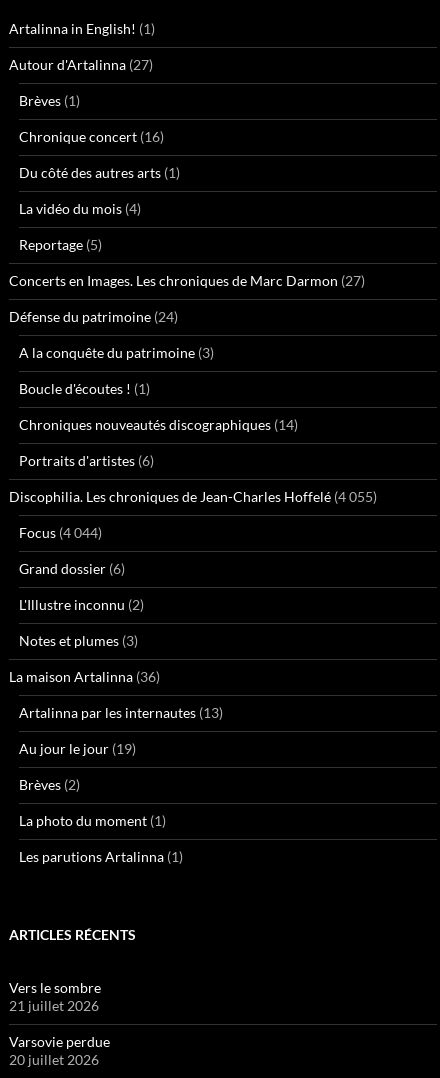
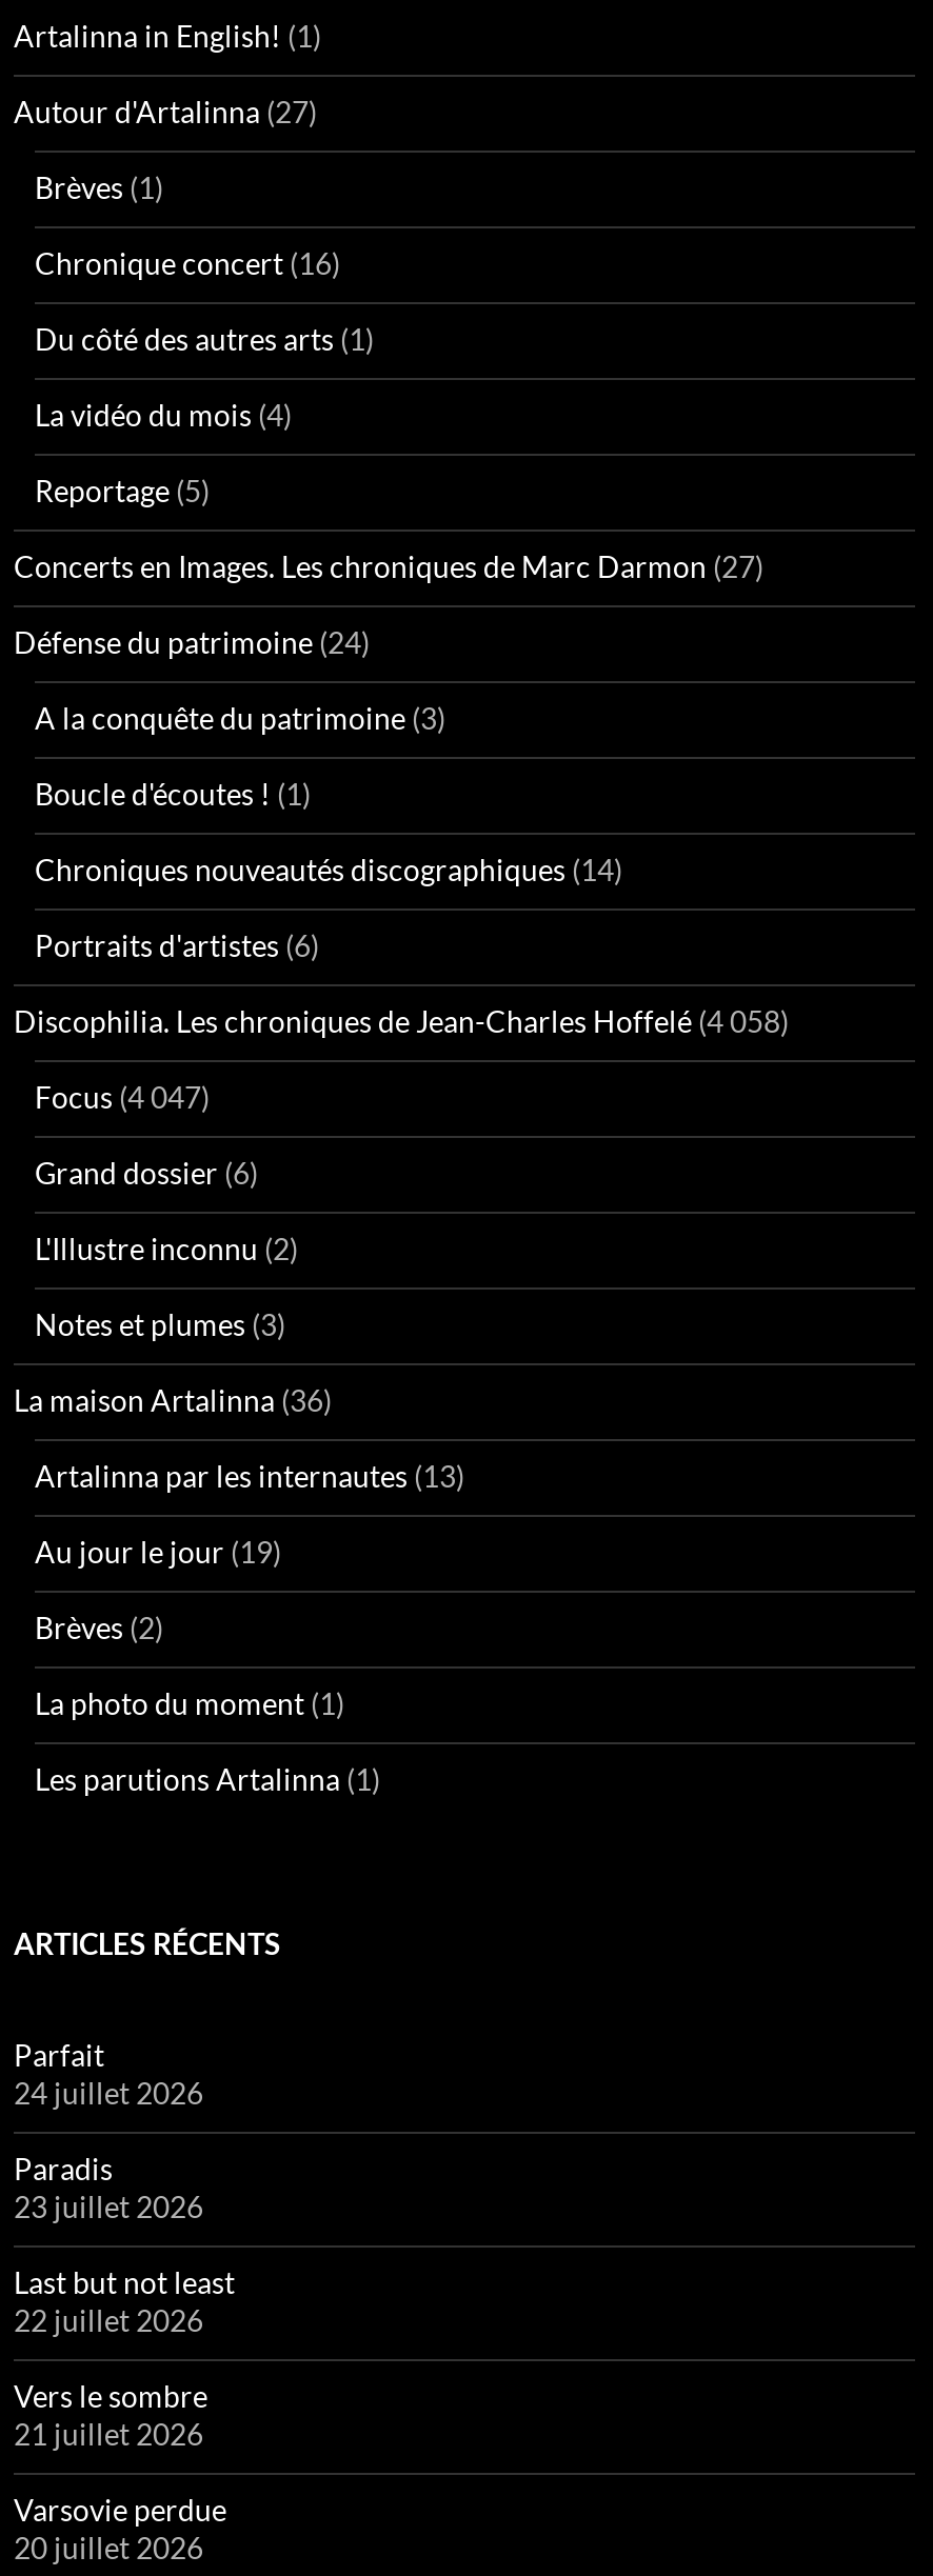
- Discophilia. Les chroniques de Jean-Charles Hoffelé (4 055)
+ Discophilia. Les chroniques de Jean-Charles Hoffelé (4 058)

- Focus (4 044)
+ Focus (4 047)

+ Parfait
+ 24 juillet 2026
+ Paradis
+ 23 juillet 2026
+ Last but not least
+ 22 juillet 2026
